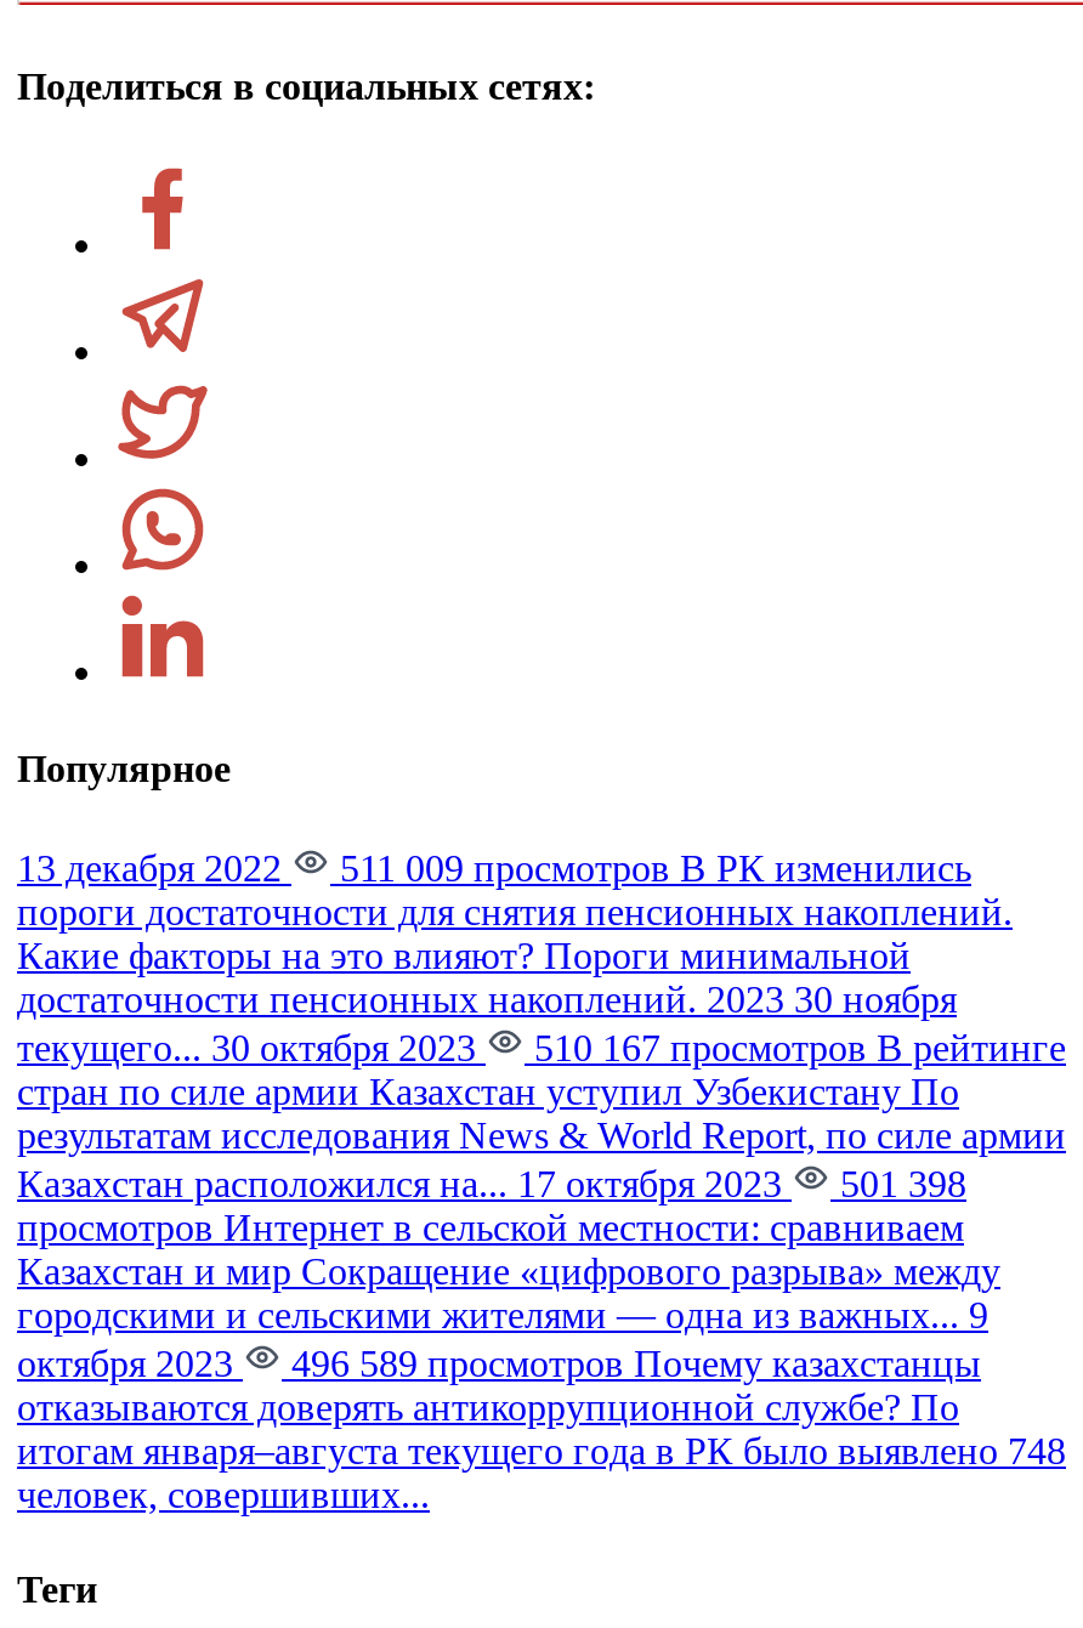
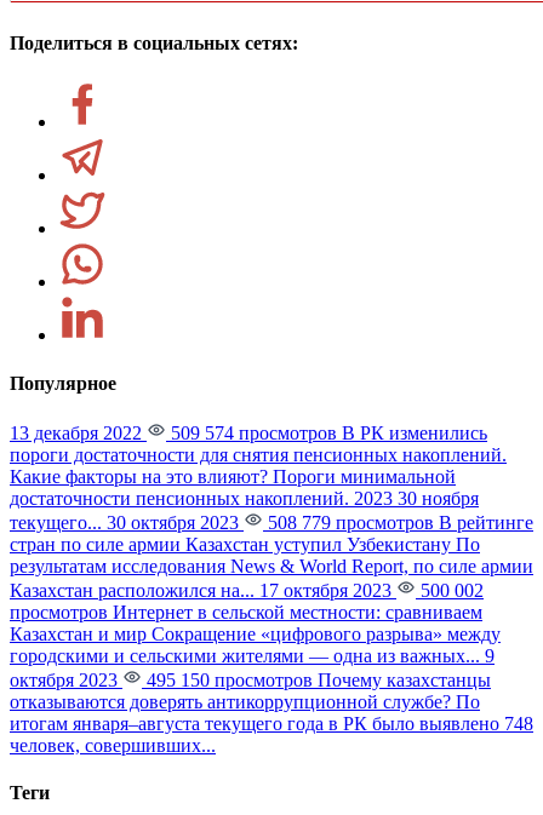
- 511 009 просмотров В РК изменились
+ 509 574 просмотров В РК изменились

- 510 167 просмотров В рейтинге
+ 508 779 просмотров В рейтинге

- Казахстан расположился на... 17 октября 2023 501 398
+ Казахстан расположился на... 17 октября 2023 500 002

- 496 589 просмотров Почему казахстанцы
+ 495 150 просмотров Почему казахстанцы
